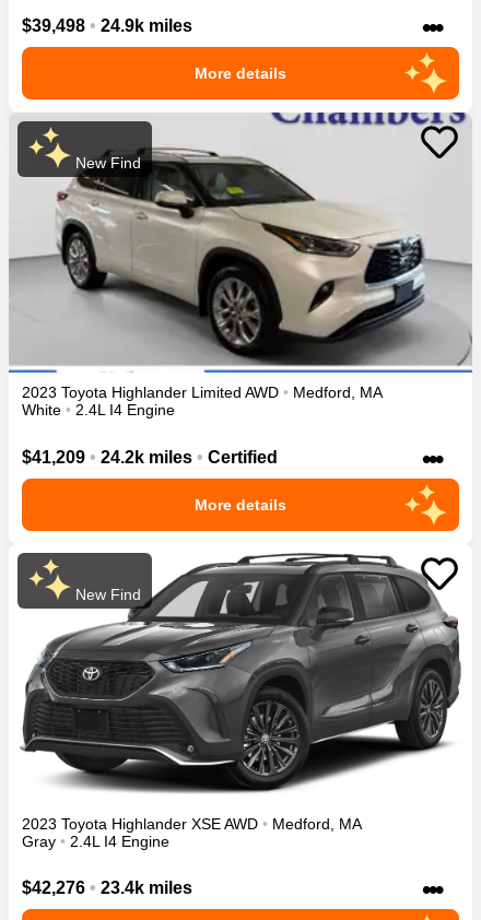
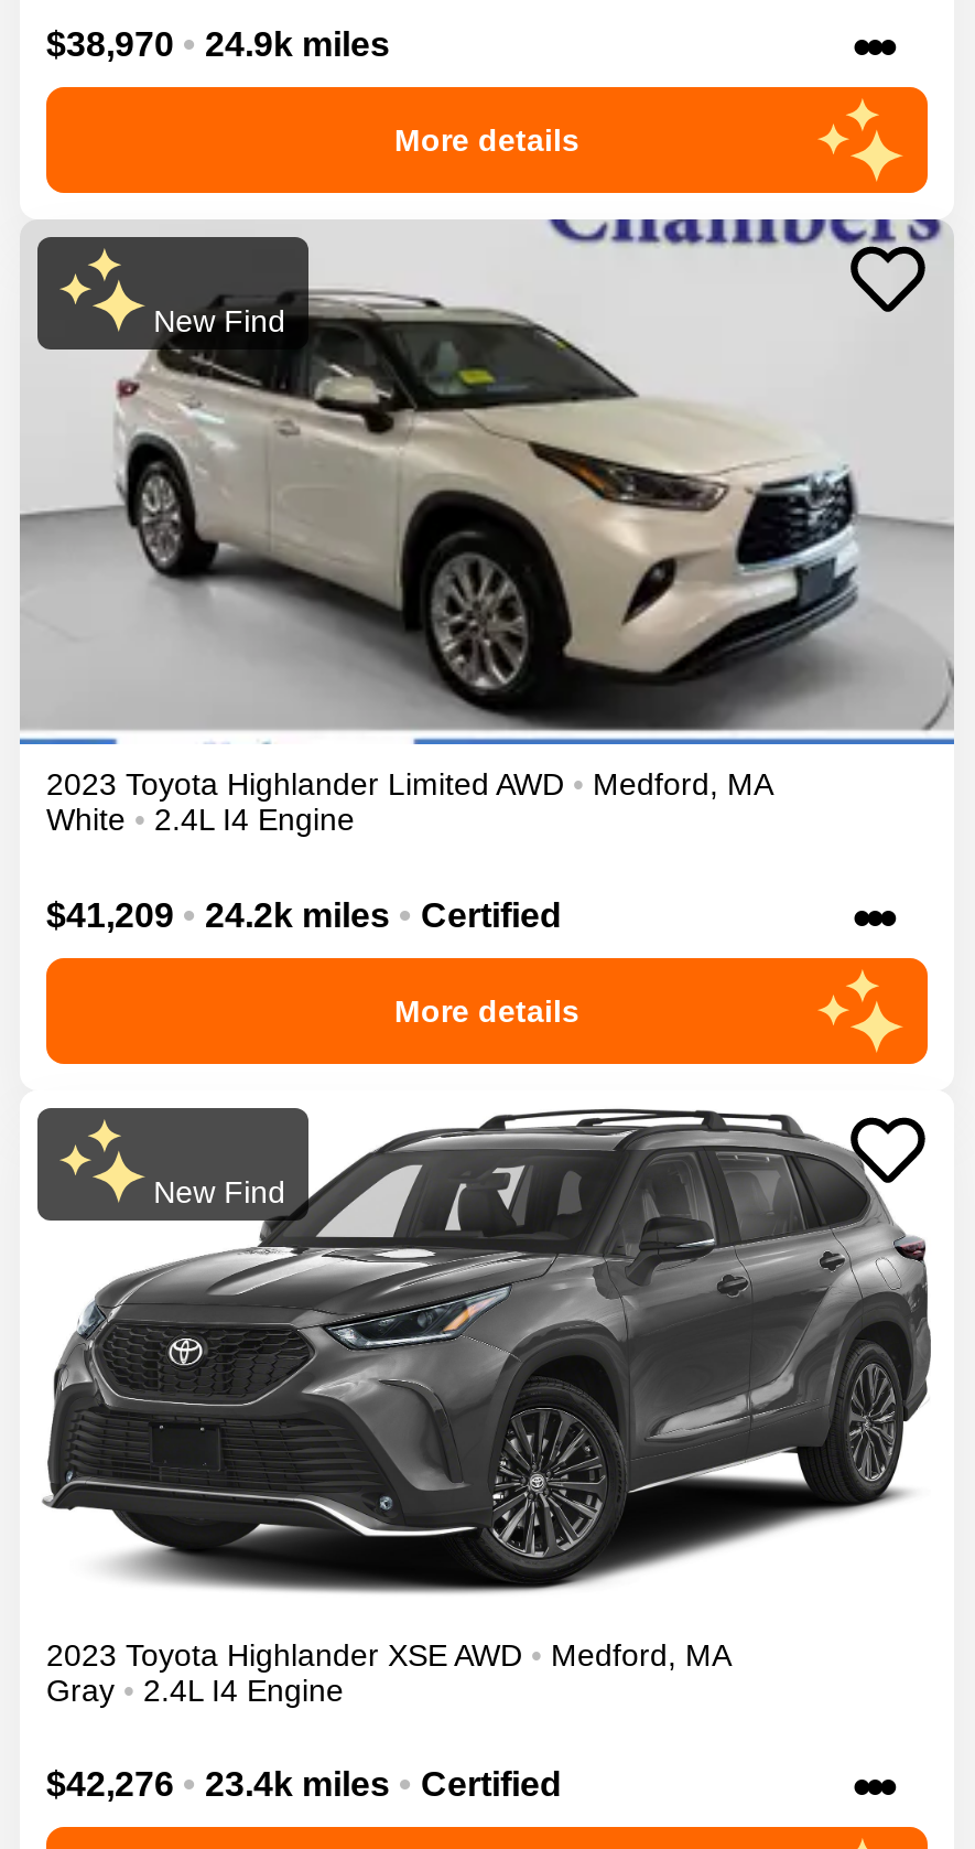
- $39,498 • 24.9k miles
+ $38,970 • 24.9k miles

- $42,276 • 23.4k miles
+ $42,276 • 23.4k miles • Certified
